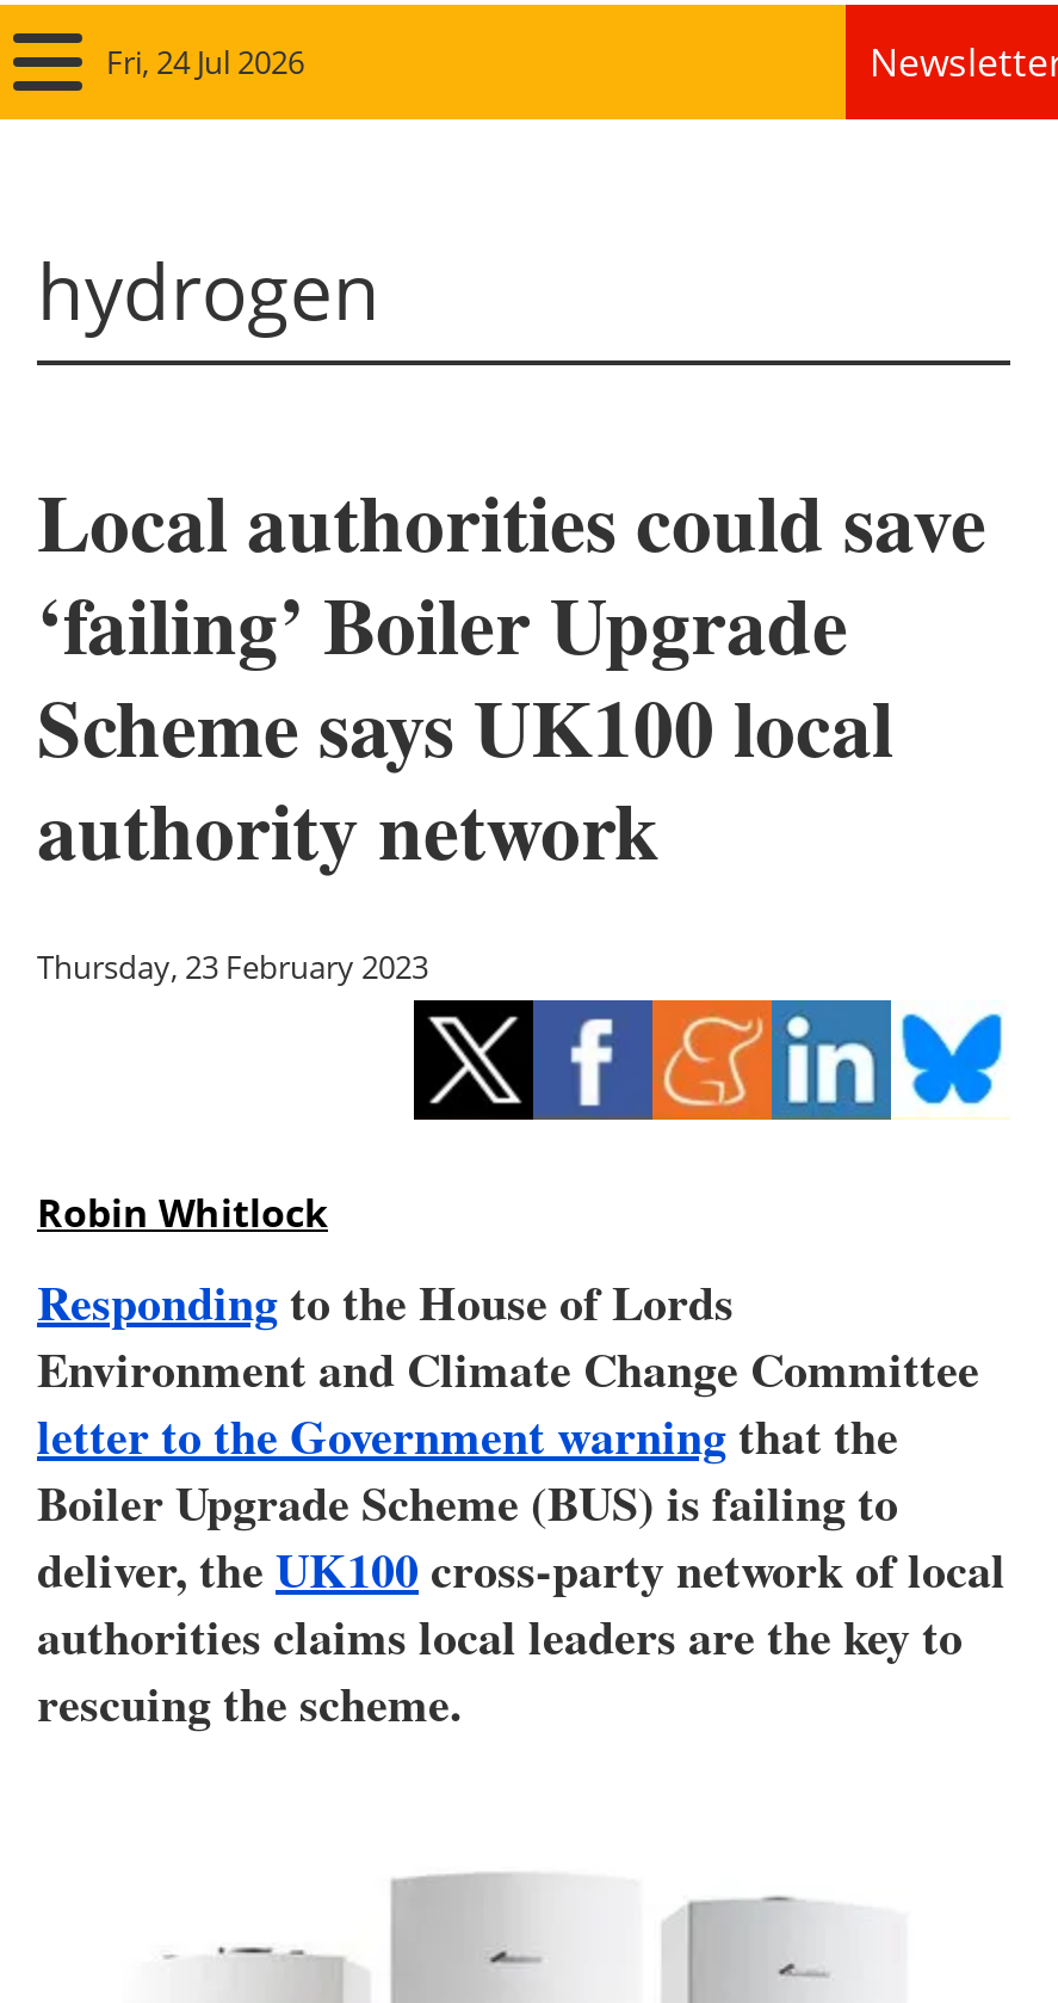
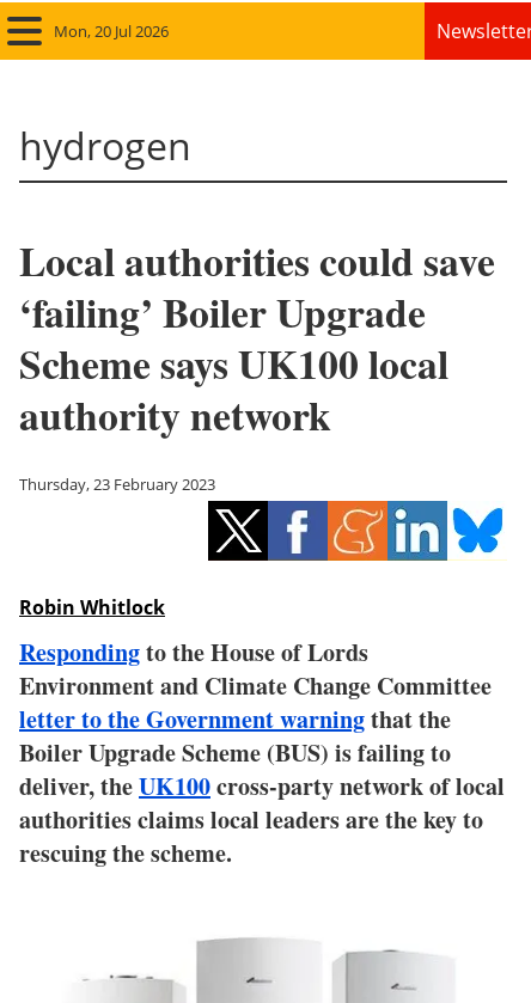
- Fri, 24 Jul 2026
+ Mon, 20 Jul 2026
